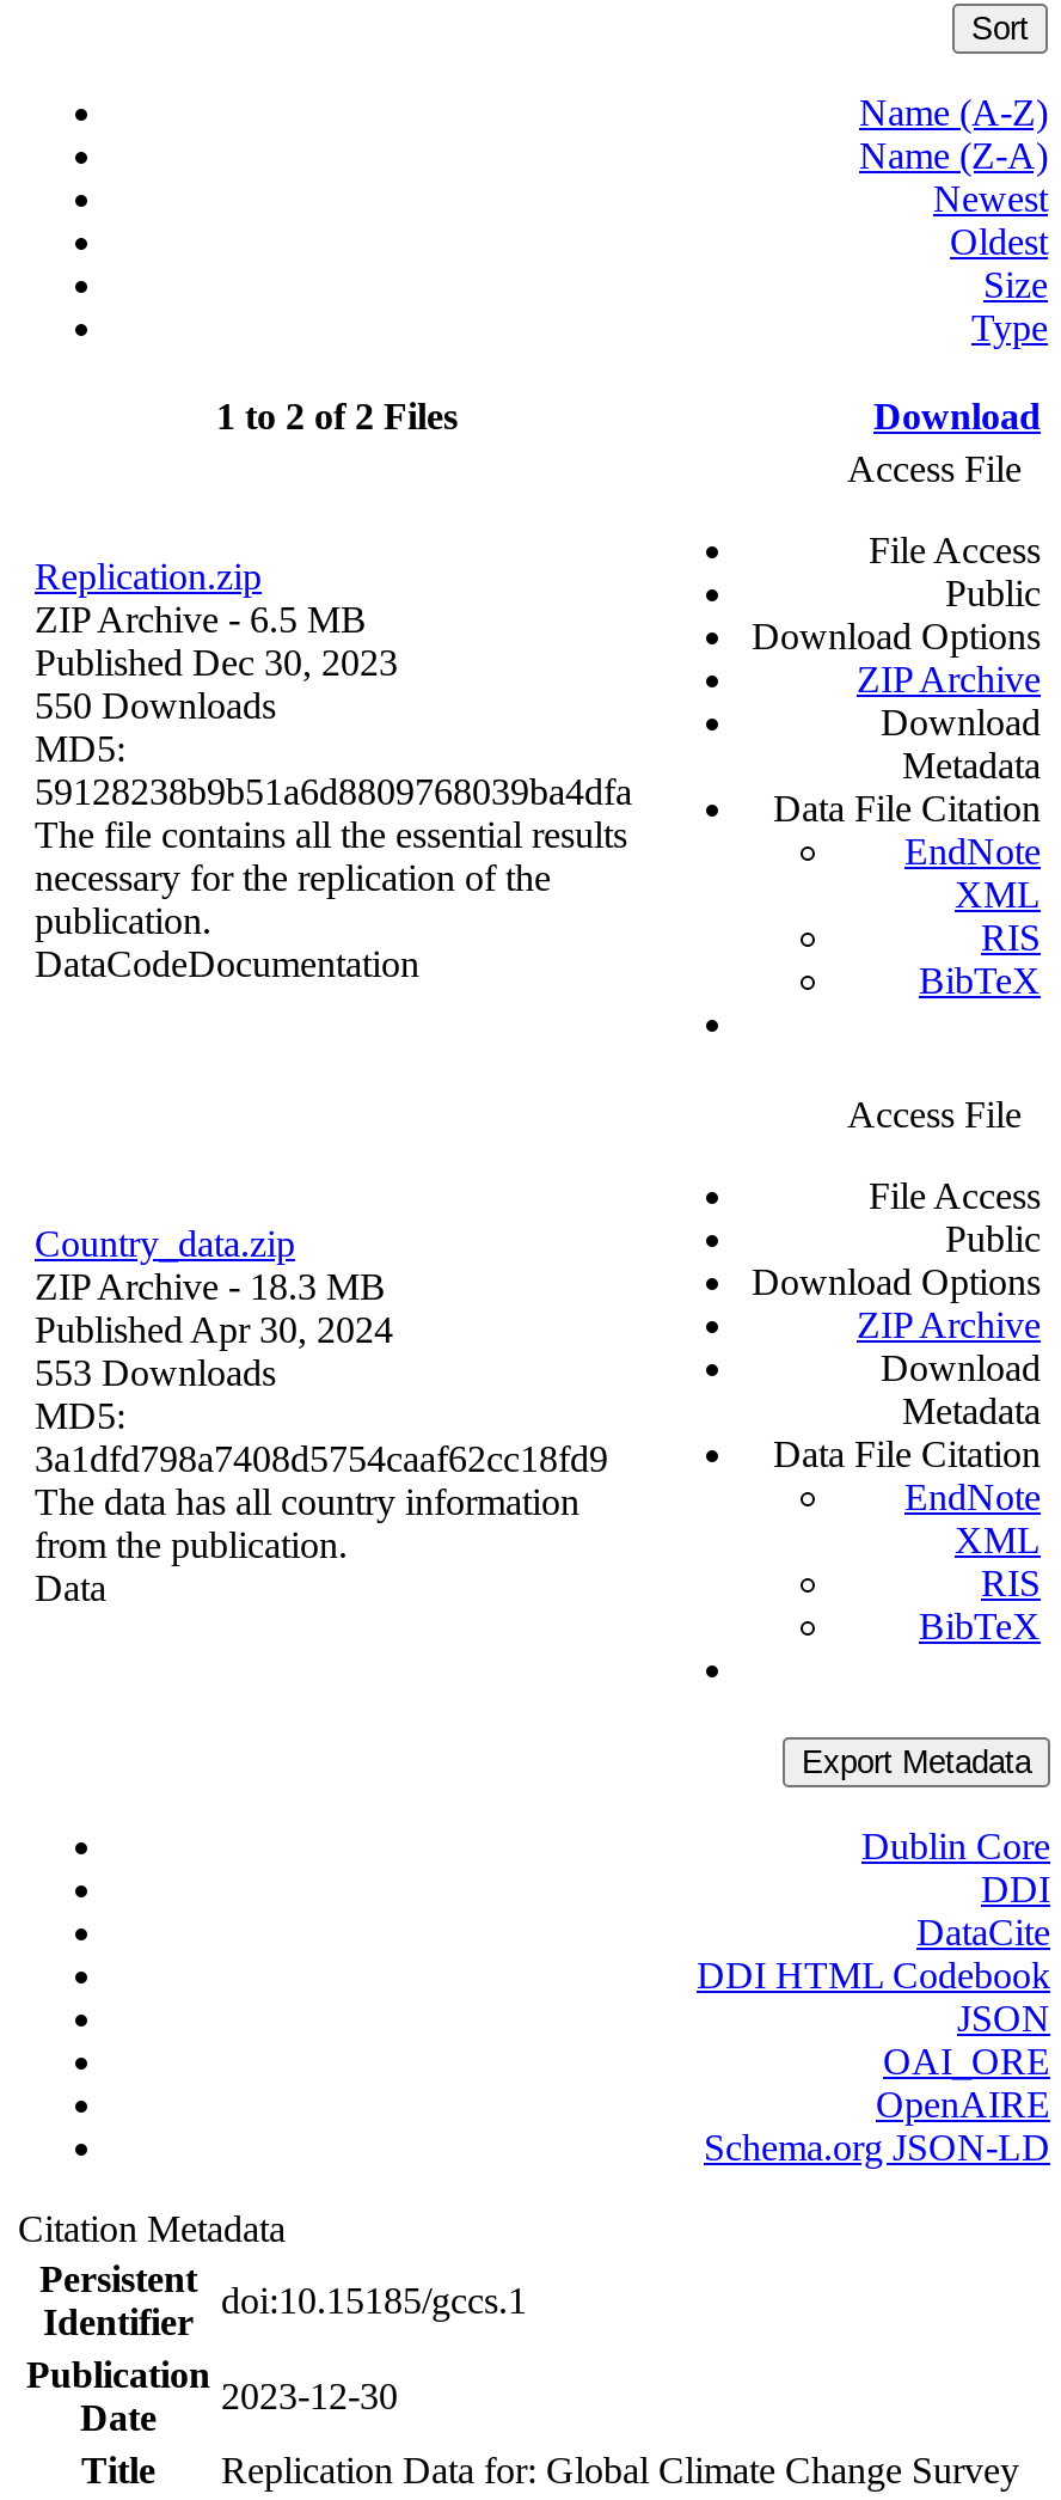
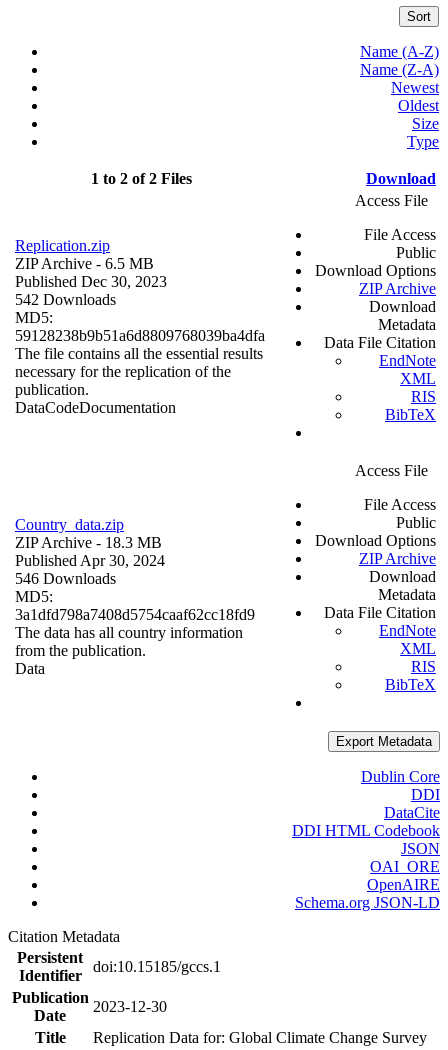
- 550 Downloads
+ 542 Downloads

- 553 Downloads
+ 546 Downloads
